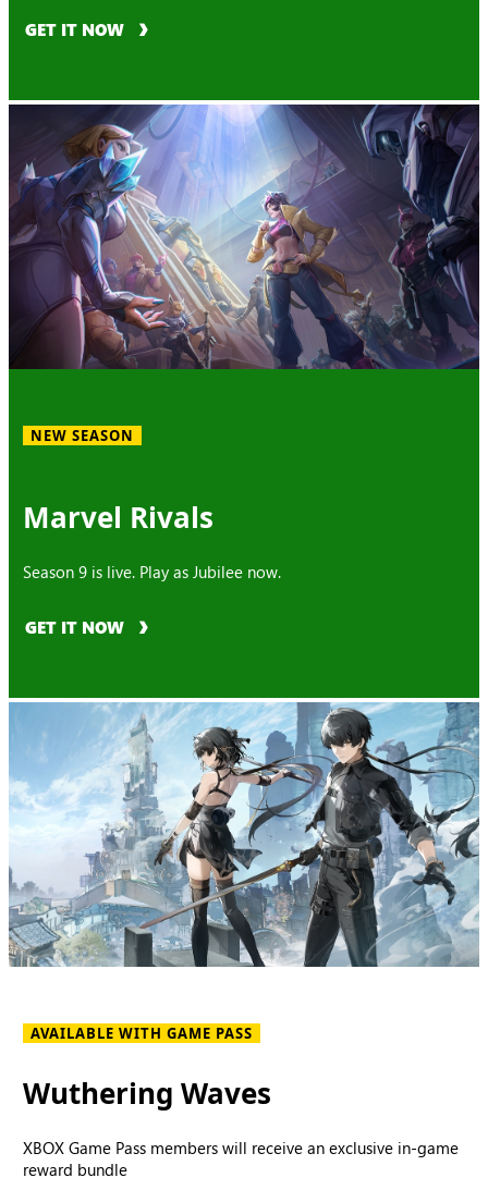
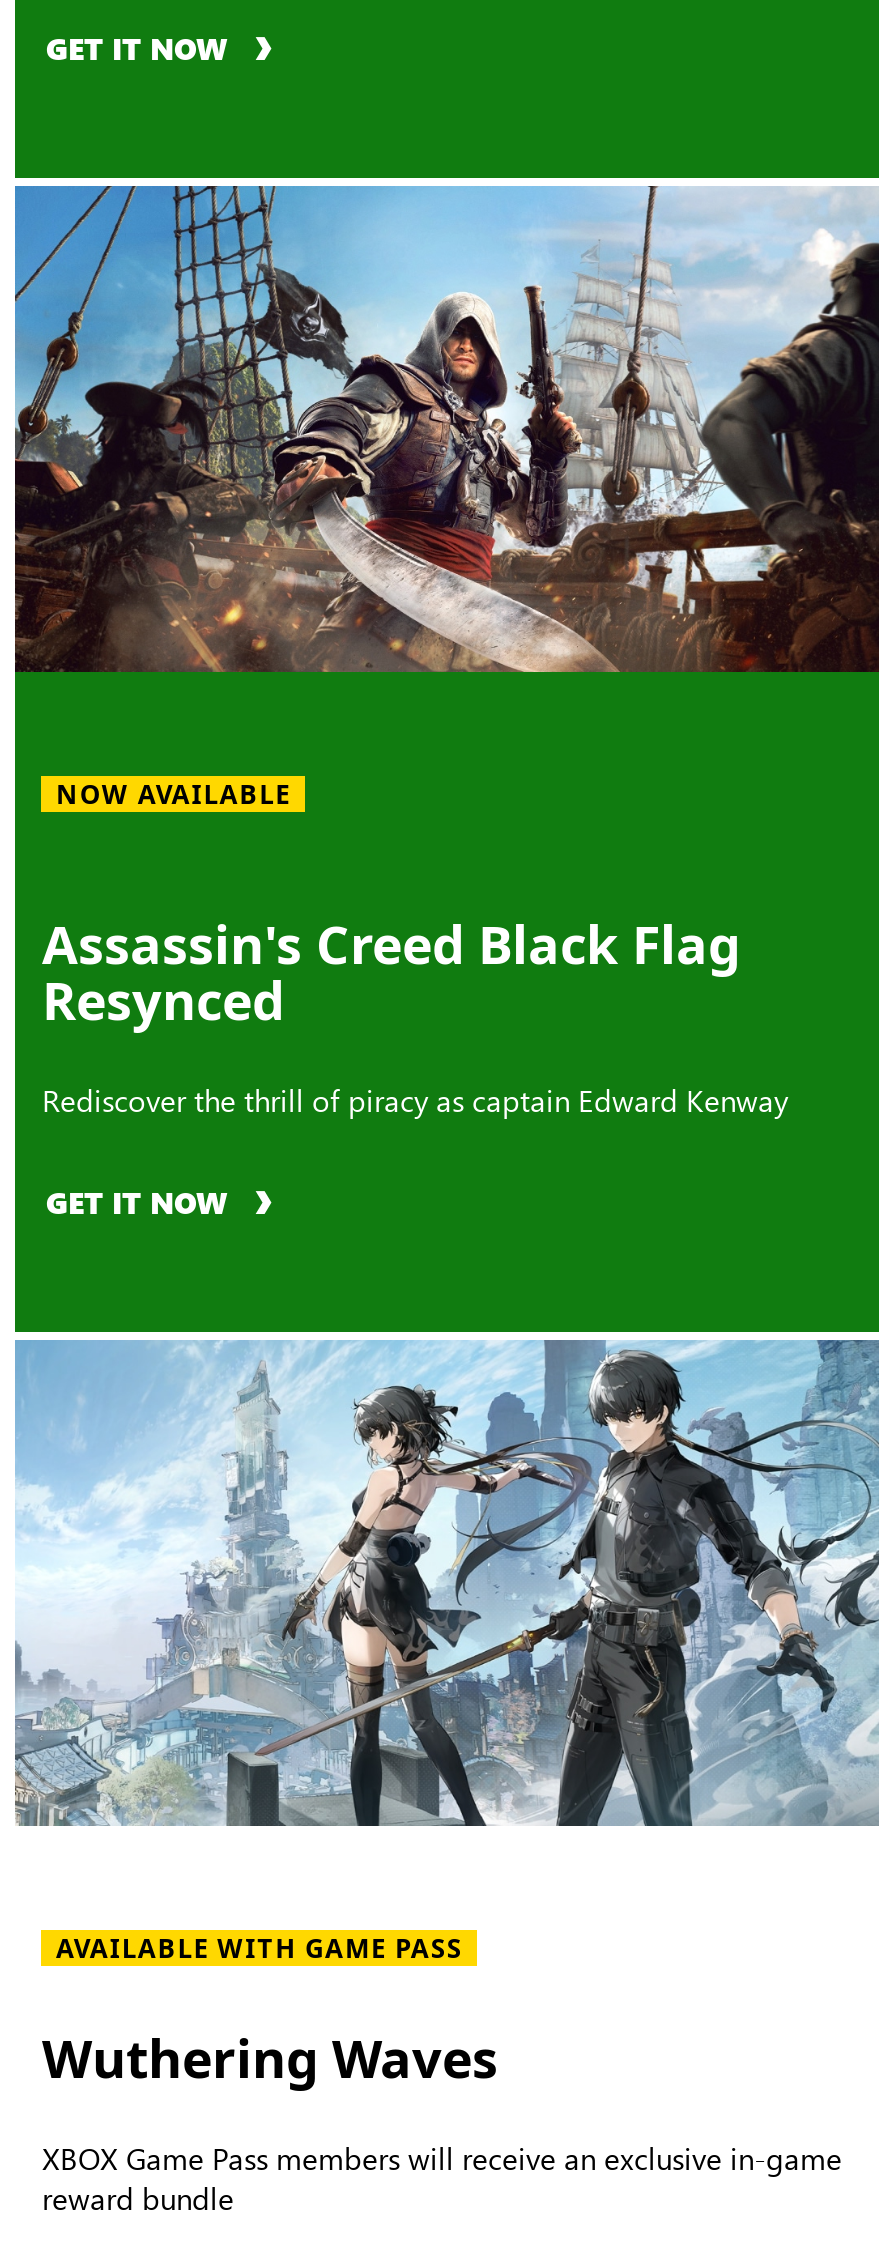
- [image]
+ [image]

- NEW SEASON
+ NOW AVAILABLE

- Marvel Rivals
+ Assassin's Creed Black Flag
+ Resynced

- Season 9 is live. Play as Jubilee now.
+ Rediscover the thrill of piracy as captain Edward Kenway
